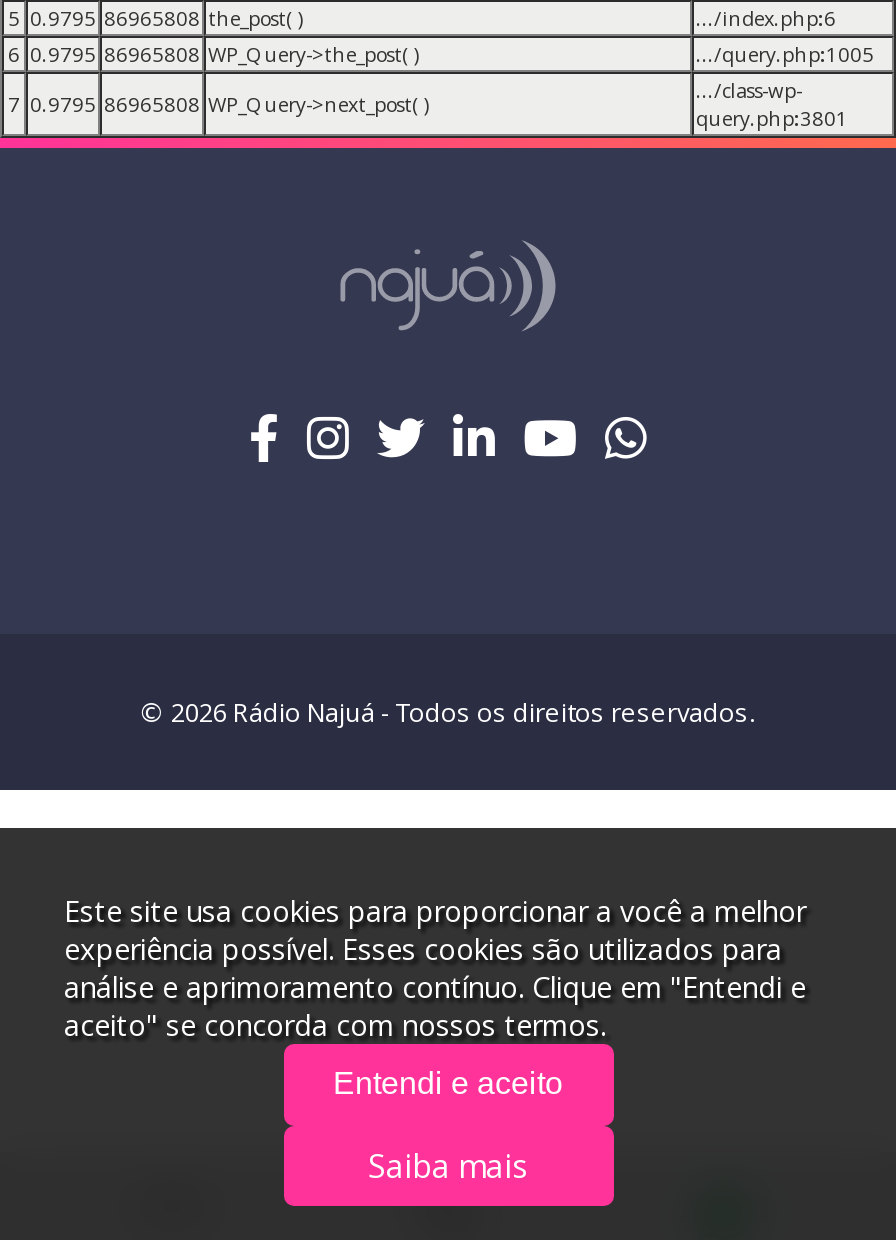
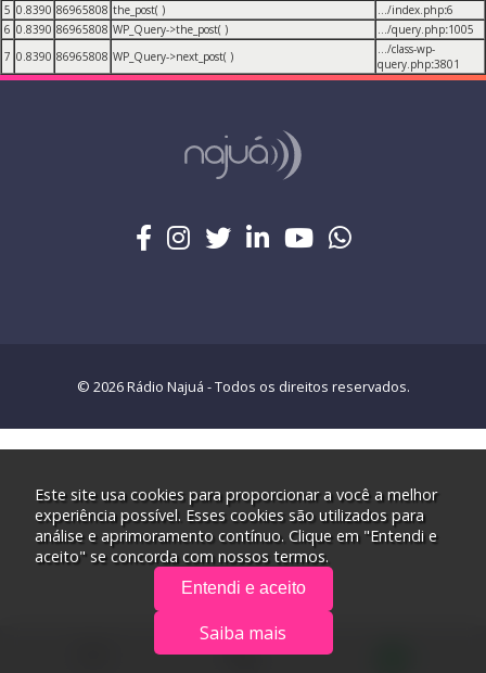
- 5 0.9795 86965808 the_post( )
+ 5 0.8390 86965808 the_post( )

- 6 0.9795 86965808 WP_Query->the_post( )
+ 6 0.8390 86965808 WP_Query->the_post( )

- 7 0.9795 86965808 WP_Query->next_post( )
+ 7 0.8390 86965808 WP_Query->next_post( )
